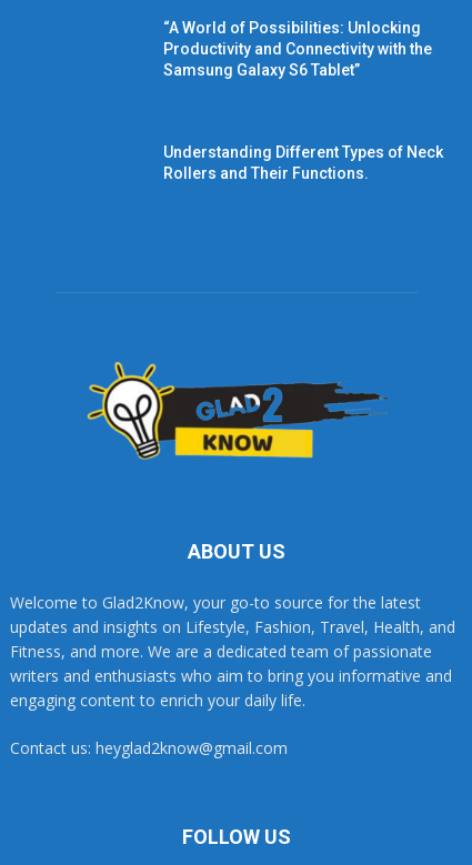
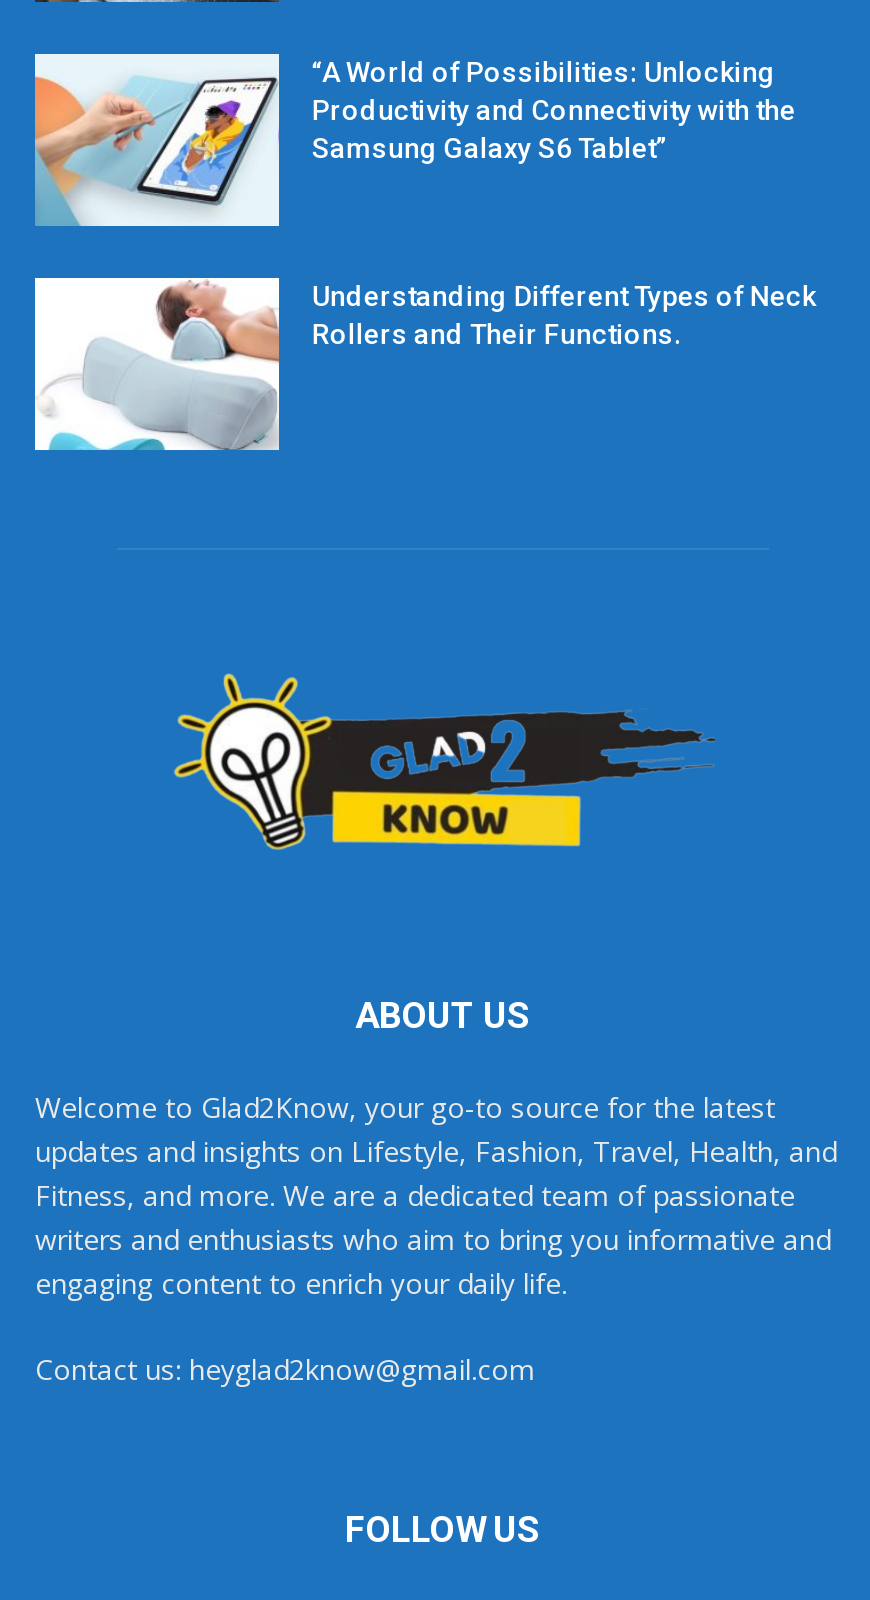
+ [image]

+ [image]
